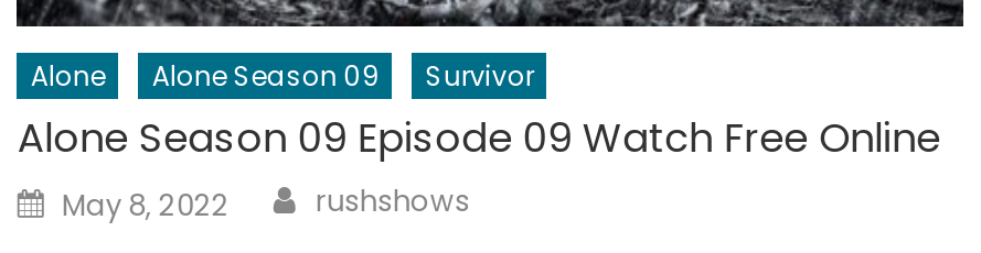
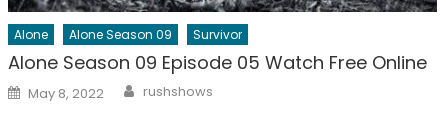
- Alone Season 09 Episode 09 Watch Free Online
+ Alone Season 09 Episode 05 Watch Free Online
